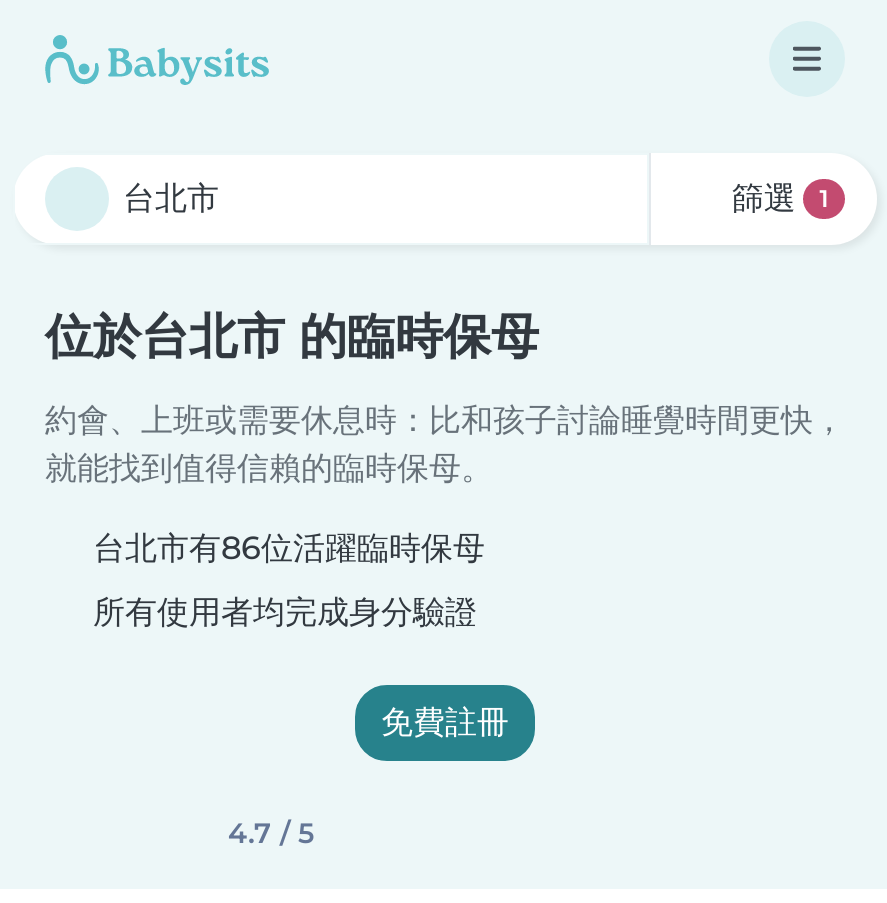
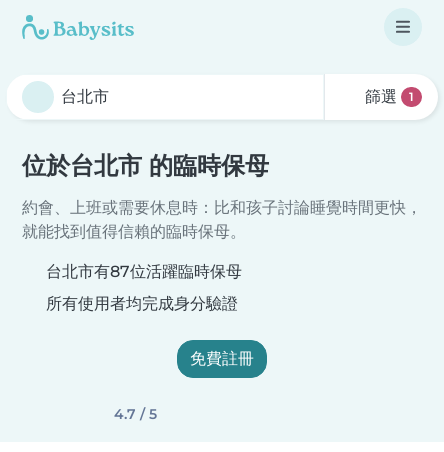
- 台北市有86位活躍臨時保母
+ 台北市有87位活躍臨時保母
